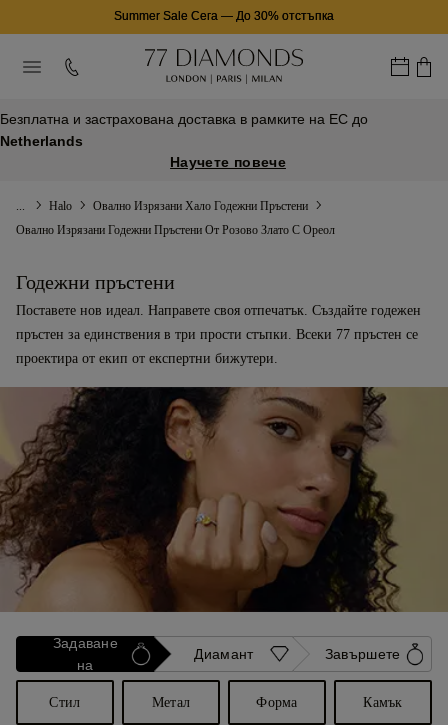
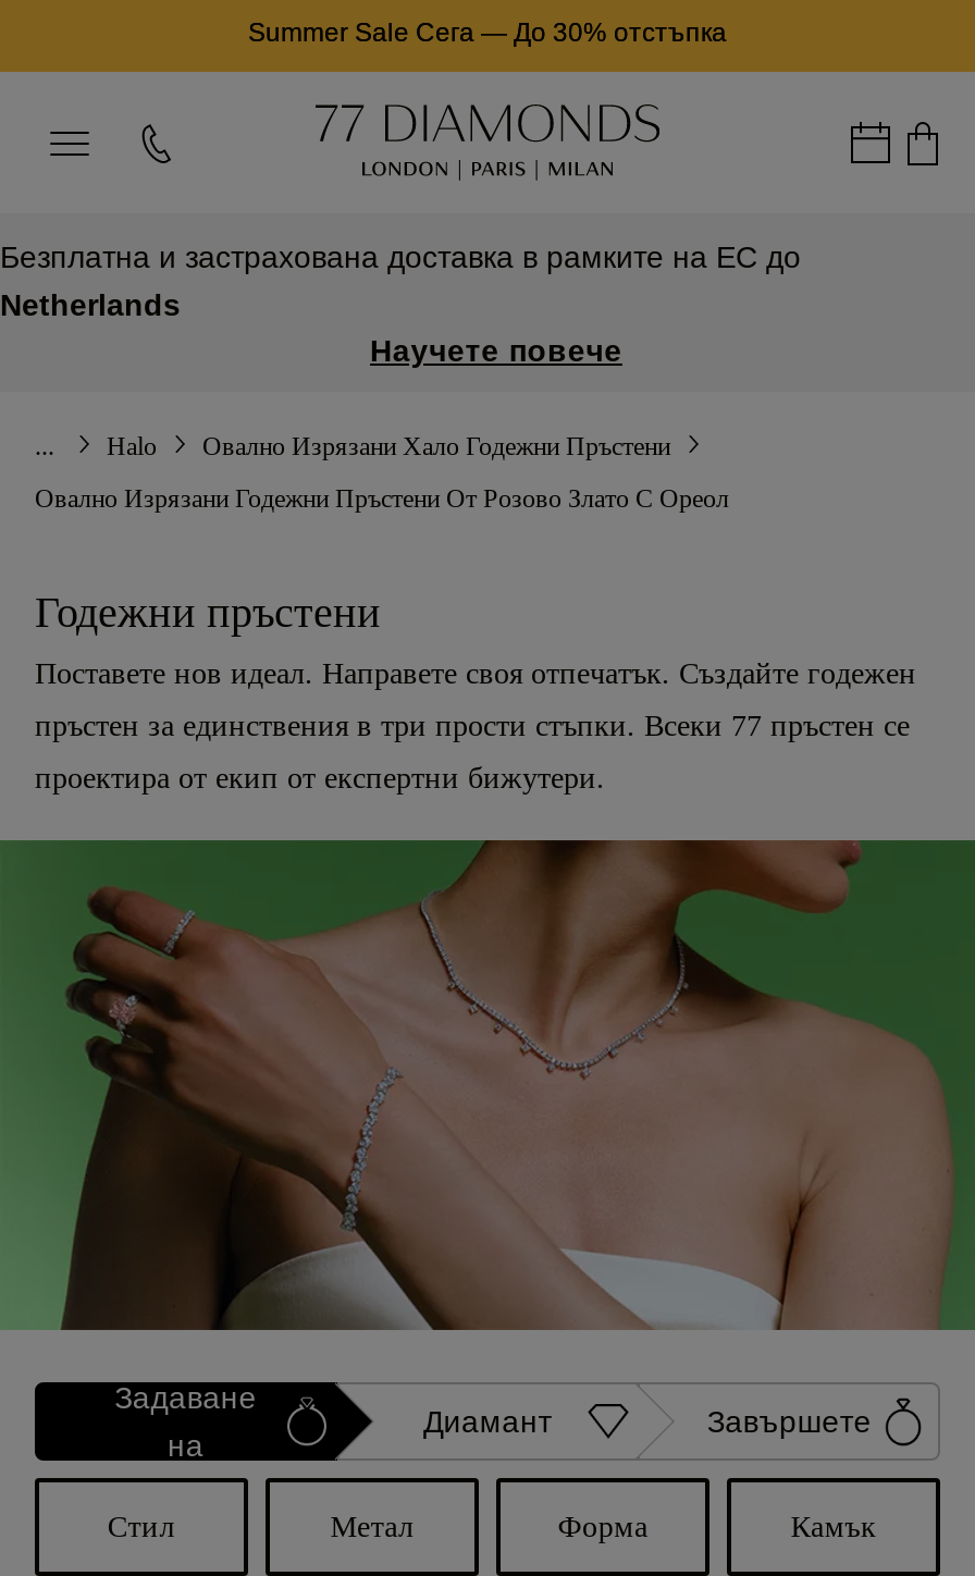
- [image]
+ [image]
